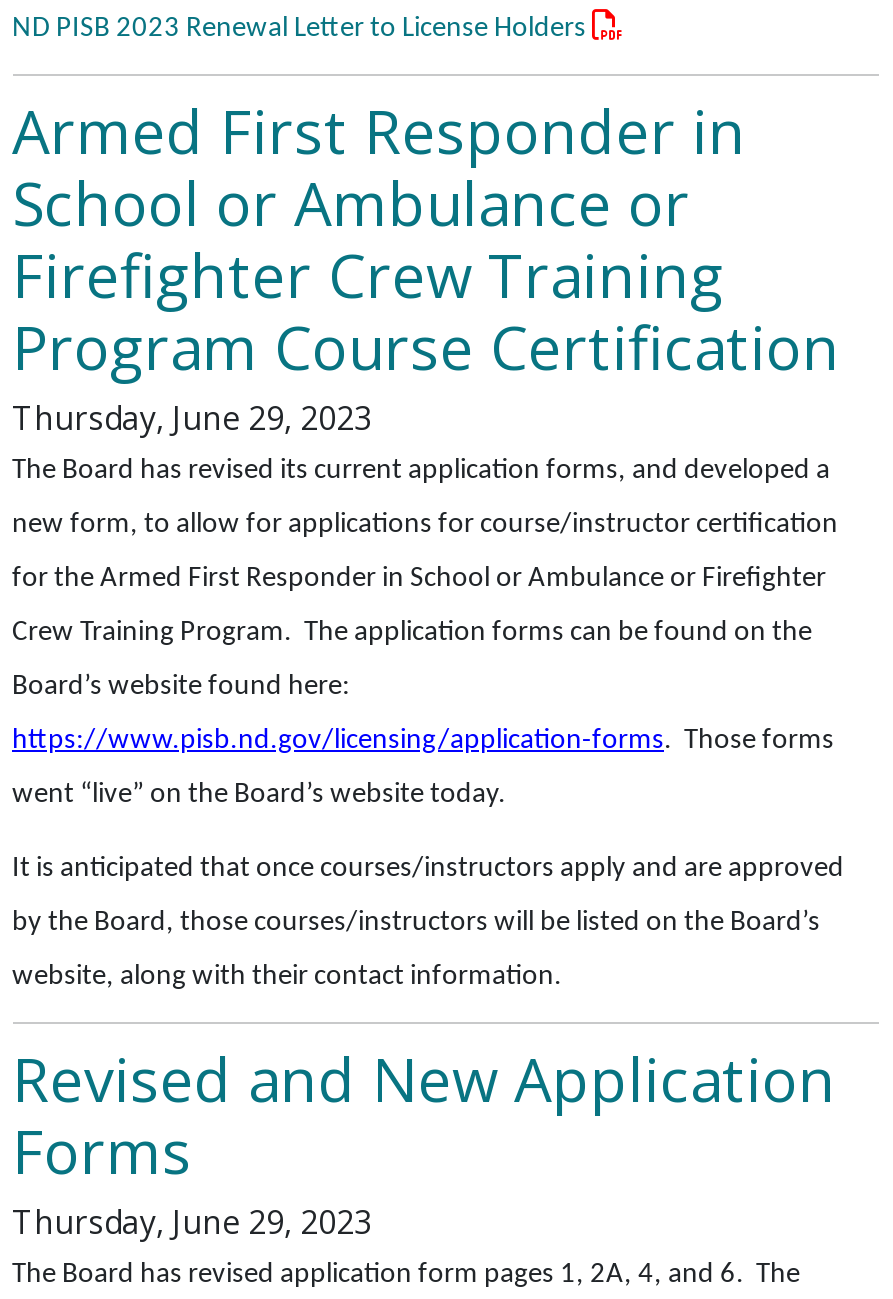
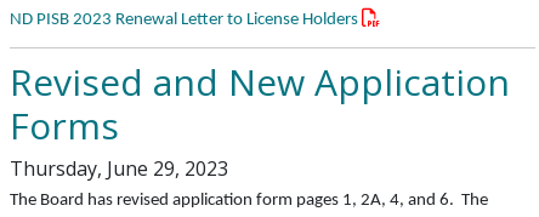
- Armed First Responder in
- School or Ambulance or
- Firefighter Crew Training
- Program Course Certification
- Thursday, June 29, 2023
- The Board has revised its current application forms, and developed a
- new form, to allow for applications for course/instructor certification
- for the Armed First Responder in School or Ambulance or Firefighter
- Crew Training Program. The application forms can be found on the
- Board’s website found here:
- https://www.pisb.nd.gov/licensing/application-forms. Those forms
- went “live” on the Board’s website today.
- It is anticipated that once courses/instructors apply and are approved
- by the Board, those courses/instructors will be listed on the Board’s
- website, along with their contact information.
